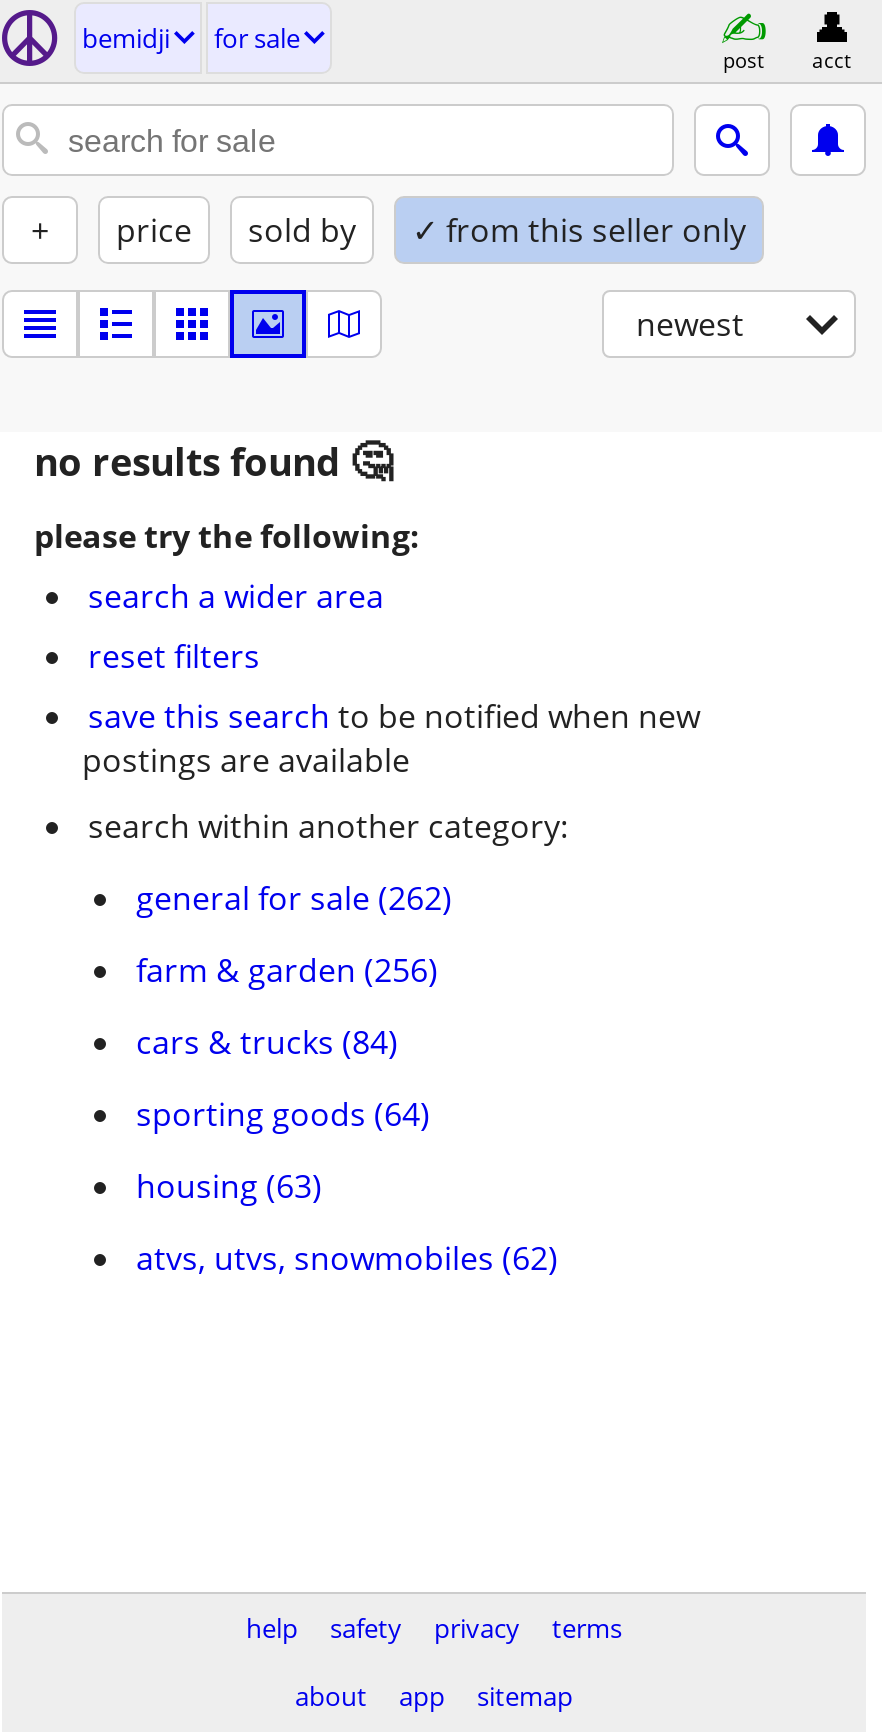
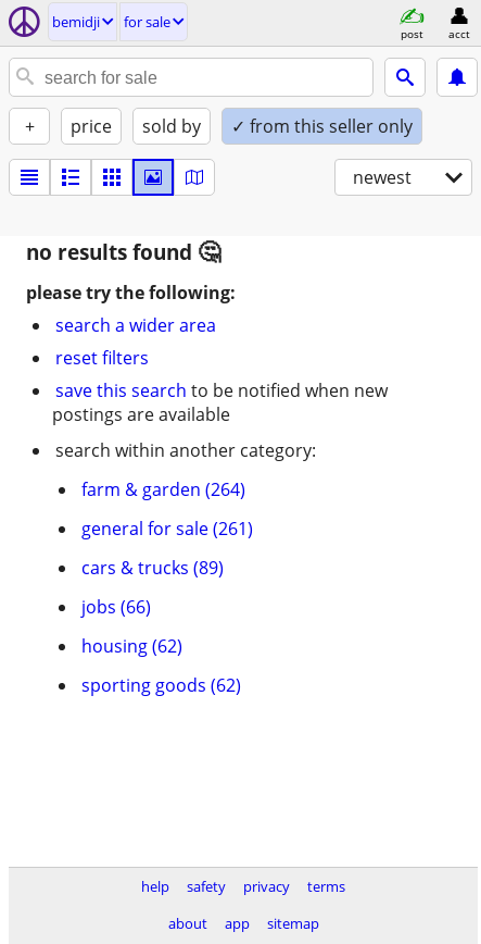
- general for sale (262)
+ farm & garden (264)

- farm & garden (256)
+ general for sale (261)

- cars & trucks (84)
+ cars & trucks (89)

- sporting goods (64)
+ jobs (66)

- housing (63)
+ housing (62)

- atvs, utvs, snowmobiles (62)
+ sporting goods (62)
